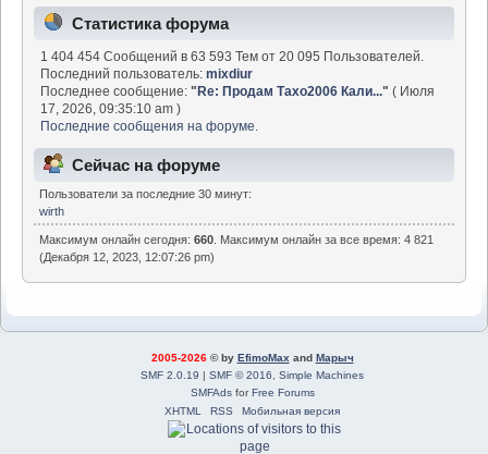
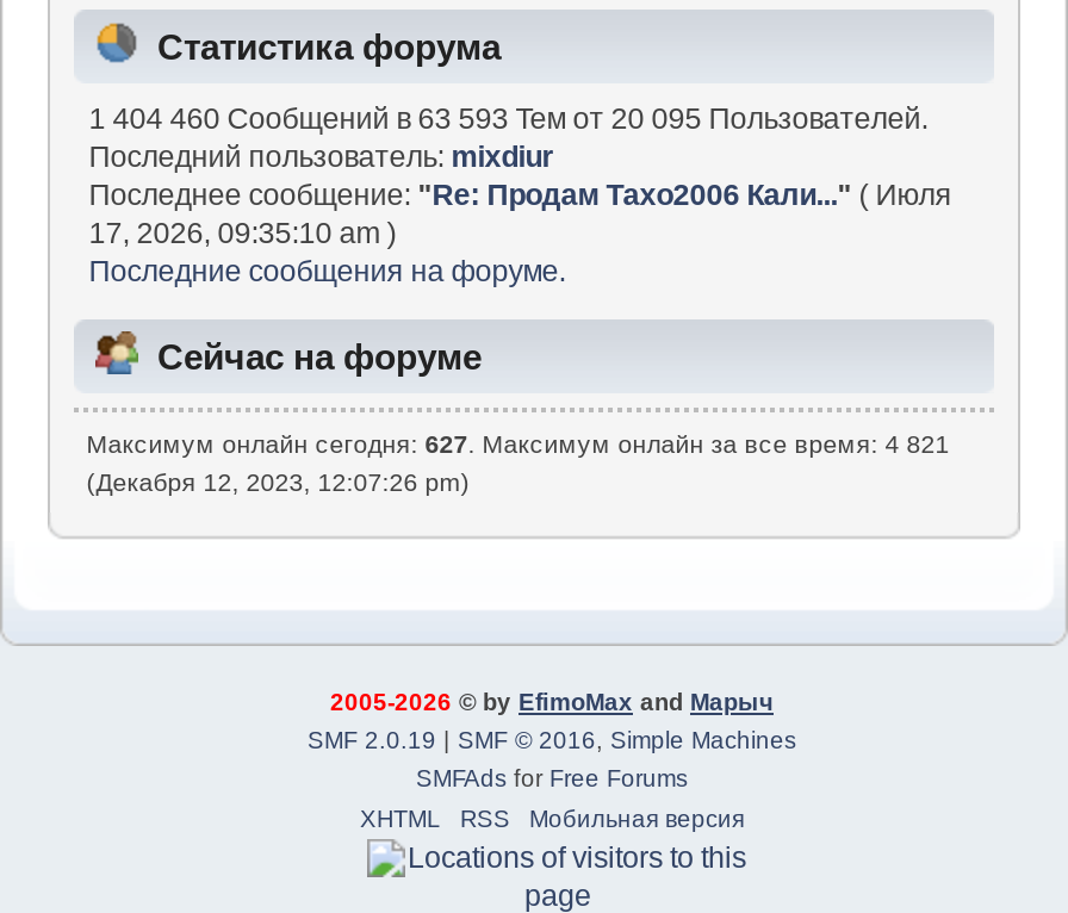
- 1 404 454 Сообщений в 63 593 Тем от 20 095 Пользователей.
+ 1 404 460 Сообщений в 63 593 Тем от 20 095 Пользователей.

- Пользователи за последние 30 минут:
- wirth
- Максимум онлайн сегодня: 660. Максимум онлайн за все время: 4 821
+ Максимум онлайн сегодня: 627. Максимум онлайн за все время: 4 821
